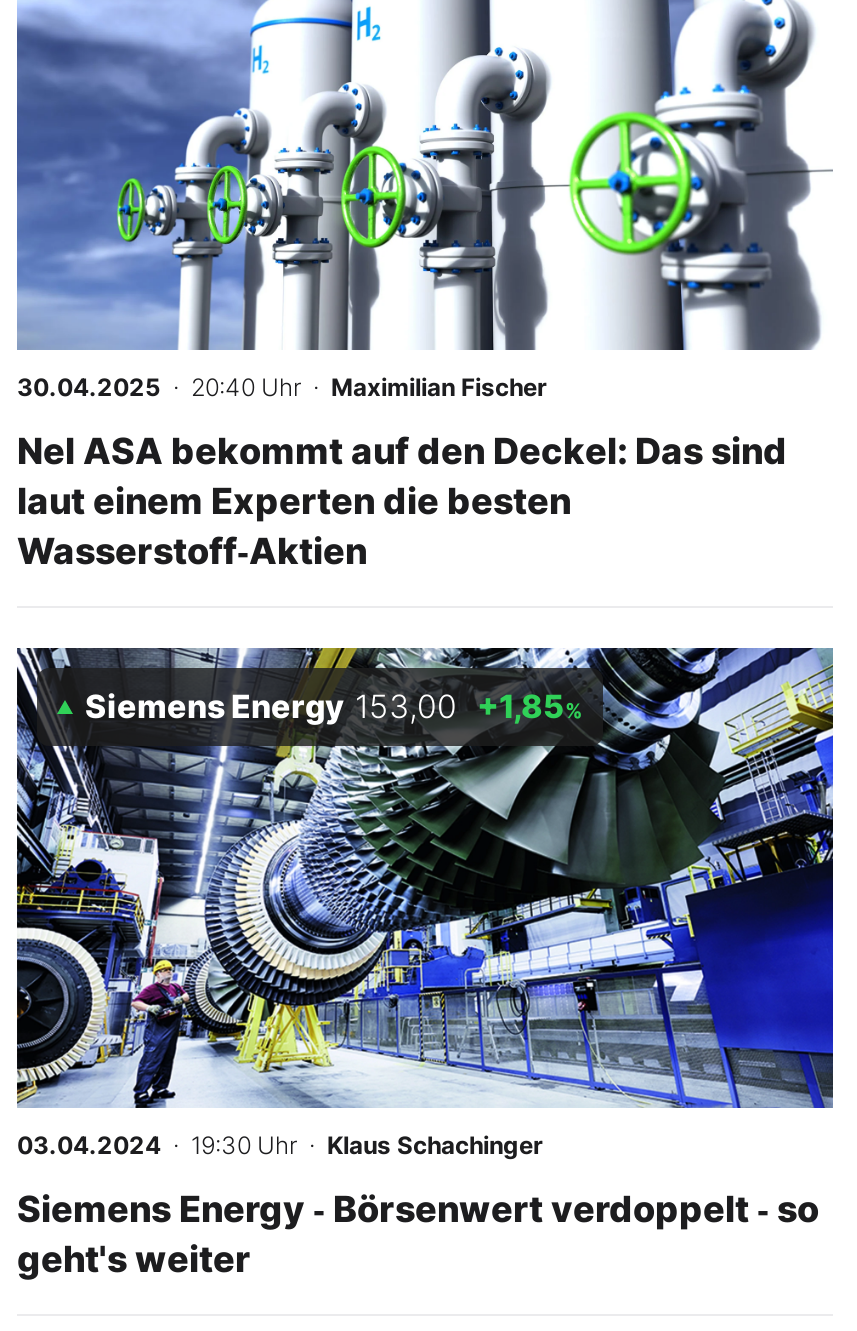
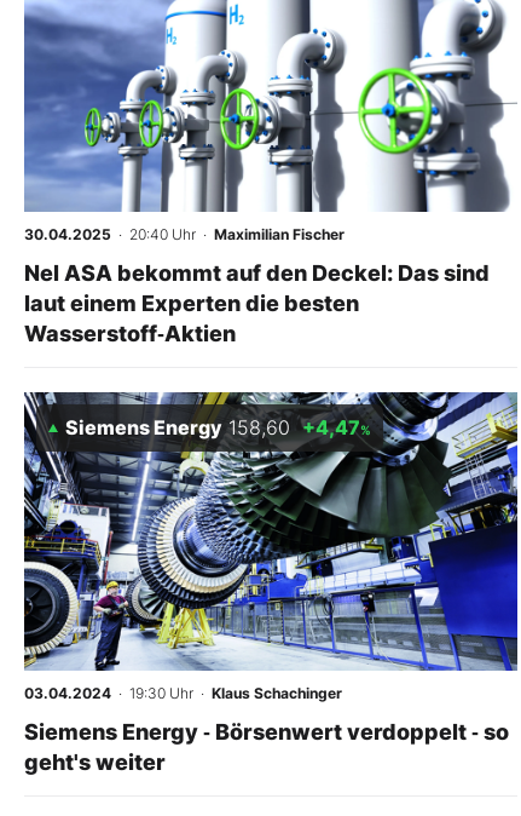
- Siemens Energy 153,00 +1,85%
+ Siemens Energy 158,60 +4,47%
